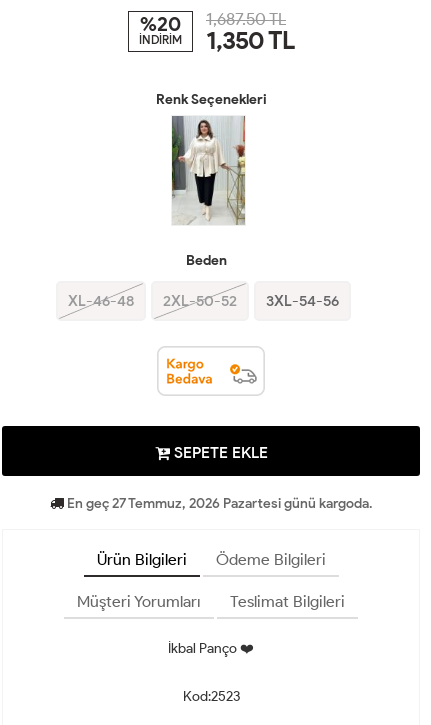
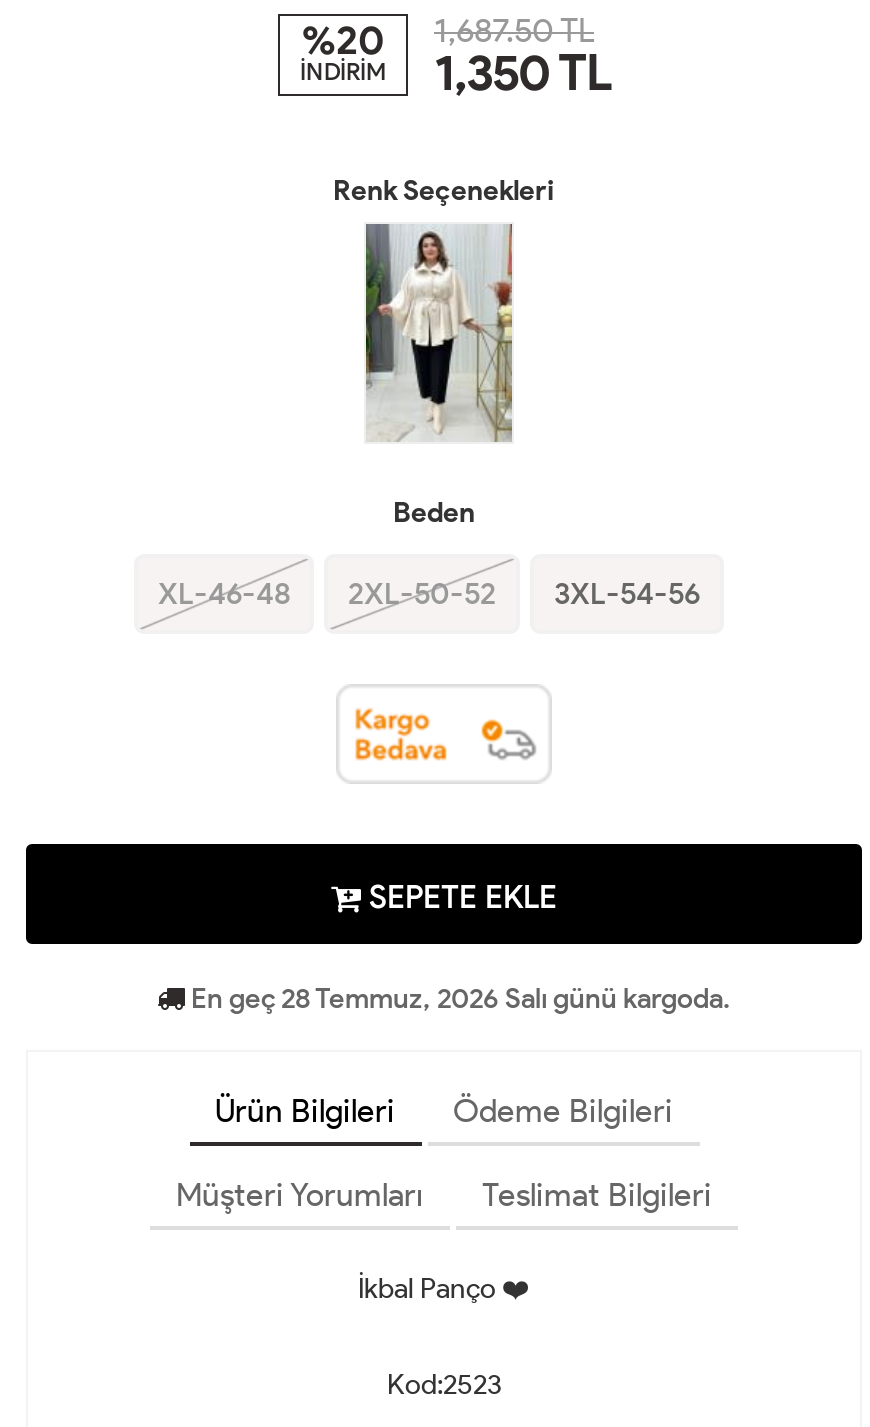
- En geç 27 Temmuz, 2026 Pazartesi günü kargoda.
+ En geç 28 Temmuz, 2026 Salı günü kargoda.
